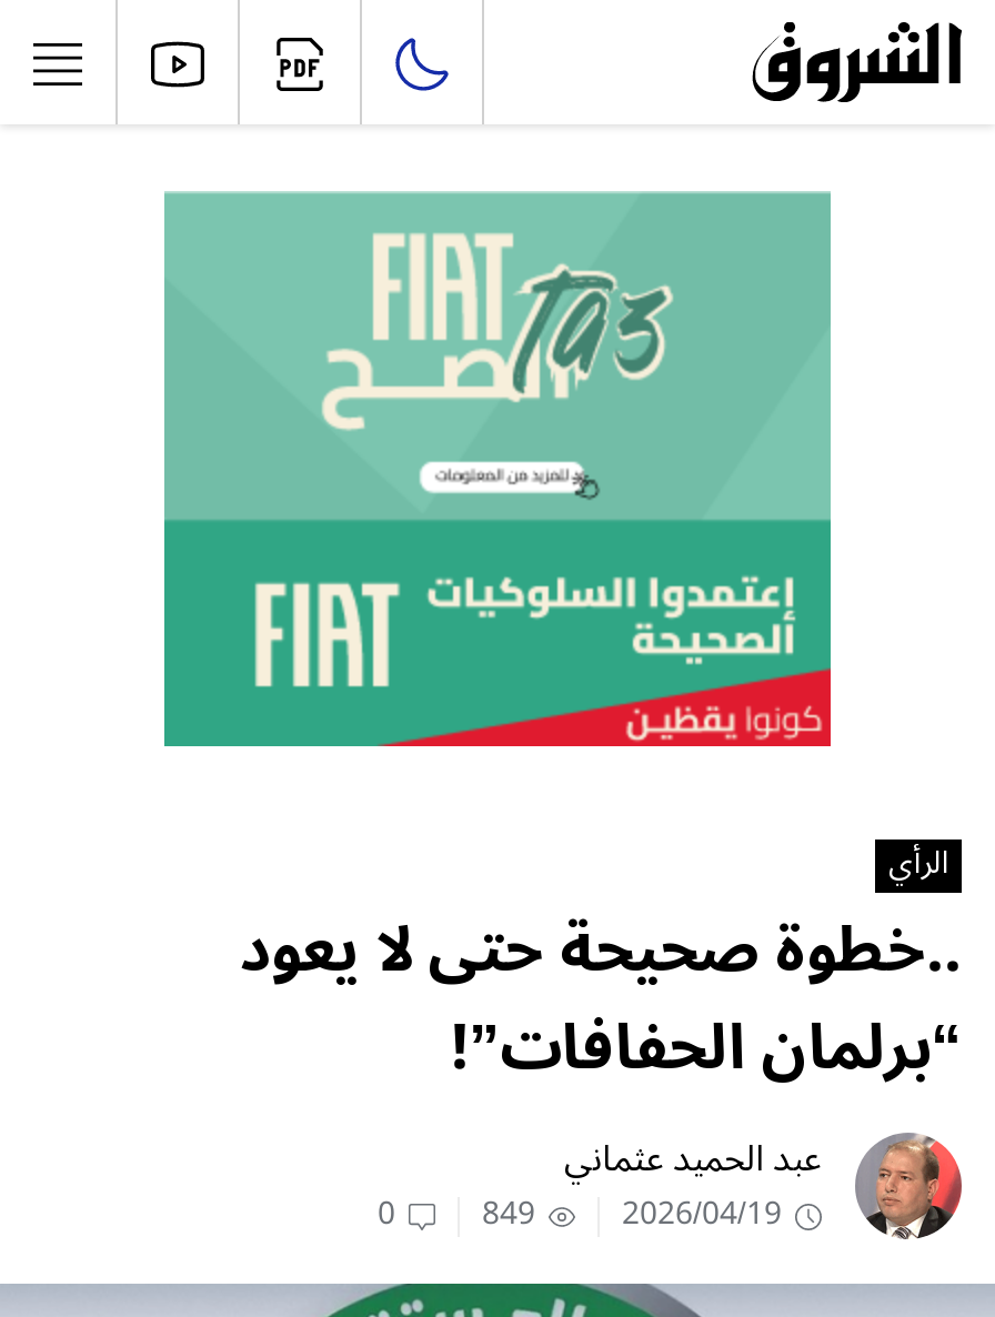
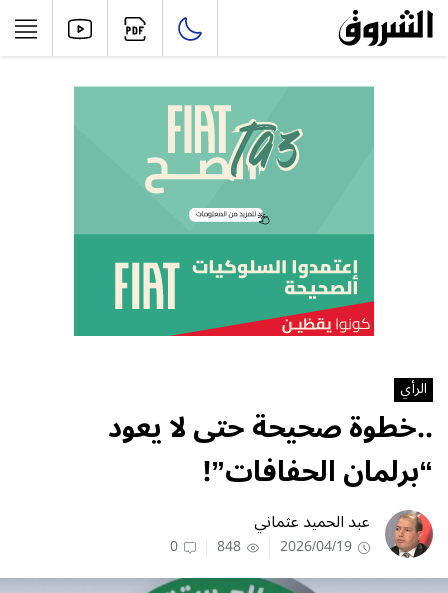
- 0 849 2026/04/19
+ 0 848 2026/04/19
